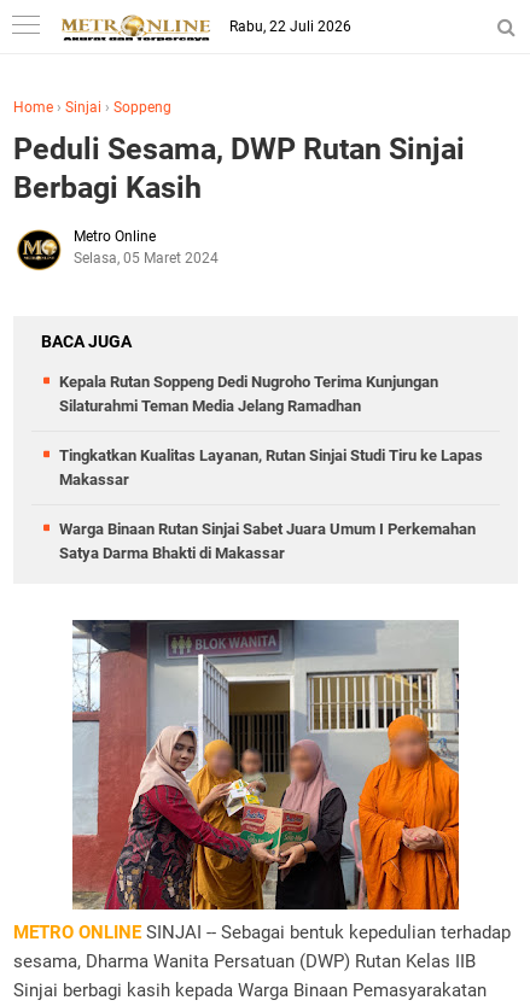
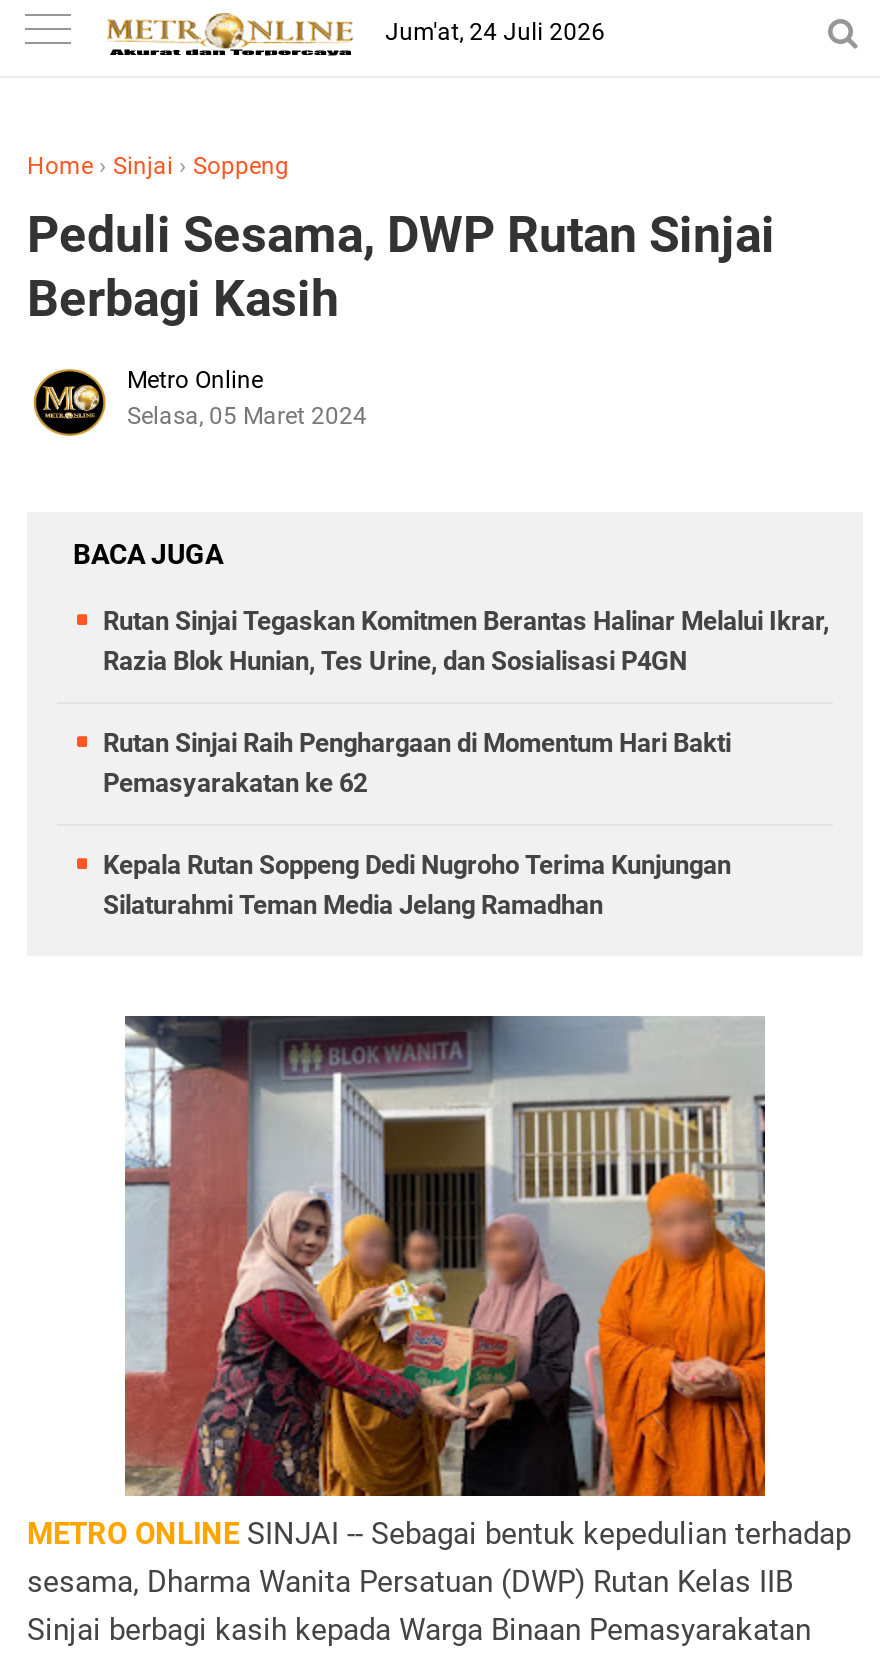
- Rabu, 22 Juli 2026
+ Jum'at, 24 Juli 2026

+ Rutan Sinjai Tegaskan Komitmen Berantas Halinar Melalui Ikrar,
+ Razia Blok Hunian, Tes Urine, dan Sosialisasi P4GN
+ Rutan Sinjai Raih Penghargaan di Momentum Hari Bakti
+ Pemasyarakatan ke 62

moved down: Kepala Rutan Soppeng Dedi Nugroho Terima Kunjungan | Silaturahmi Teman Media Jelang Ramadhan

- Tingkatkan Kualitas Layanan, Rutan Sinjai Studi Tiru ke Lapas
- Makassar
- Warga Binaan Rutan Sinjai Sabet Juara Umum I Perkemahan
- Satya Darma Bhakti di Makassar
